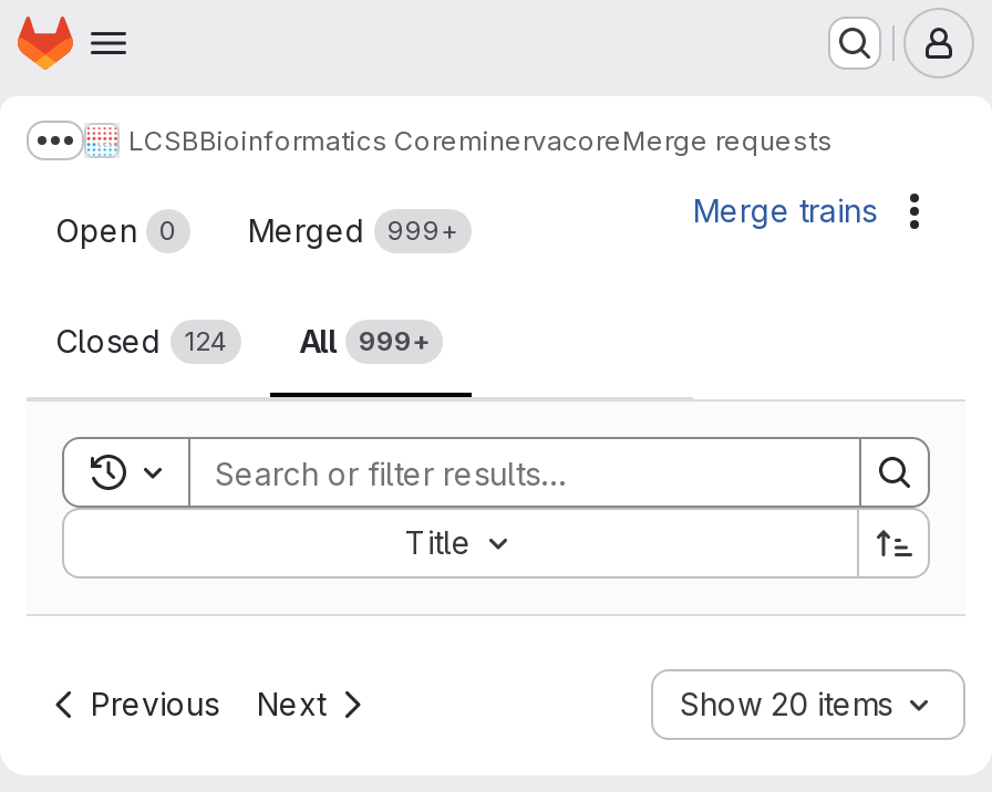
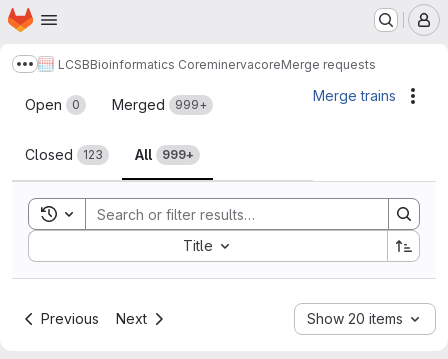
- Closed 124
+ Closed 123
